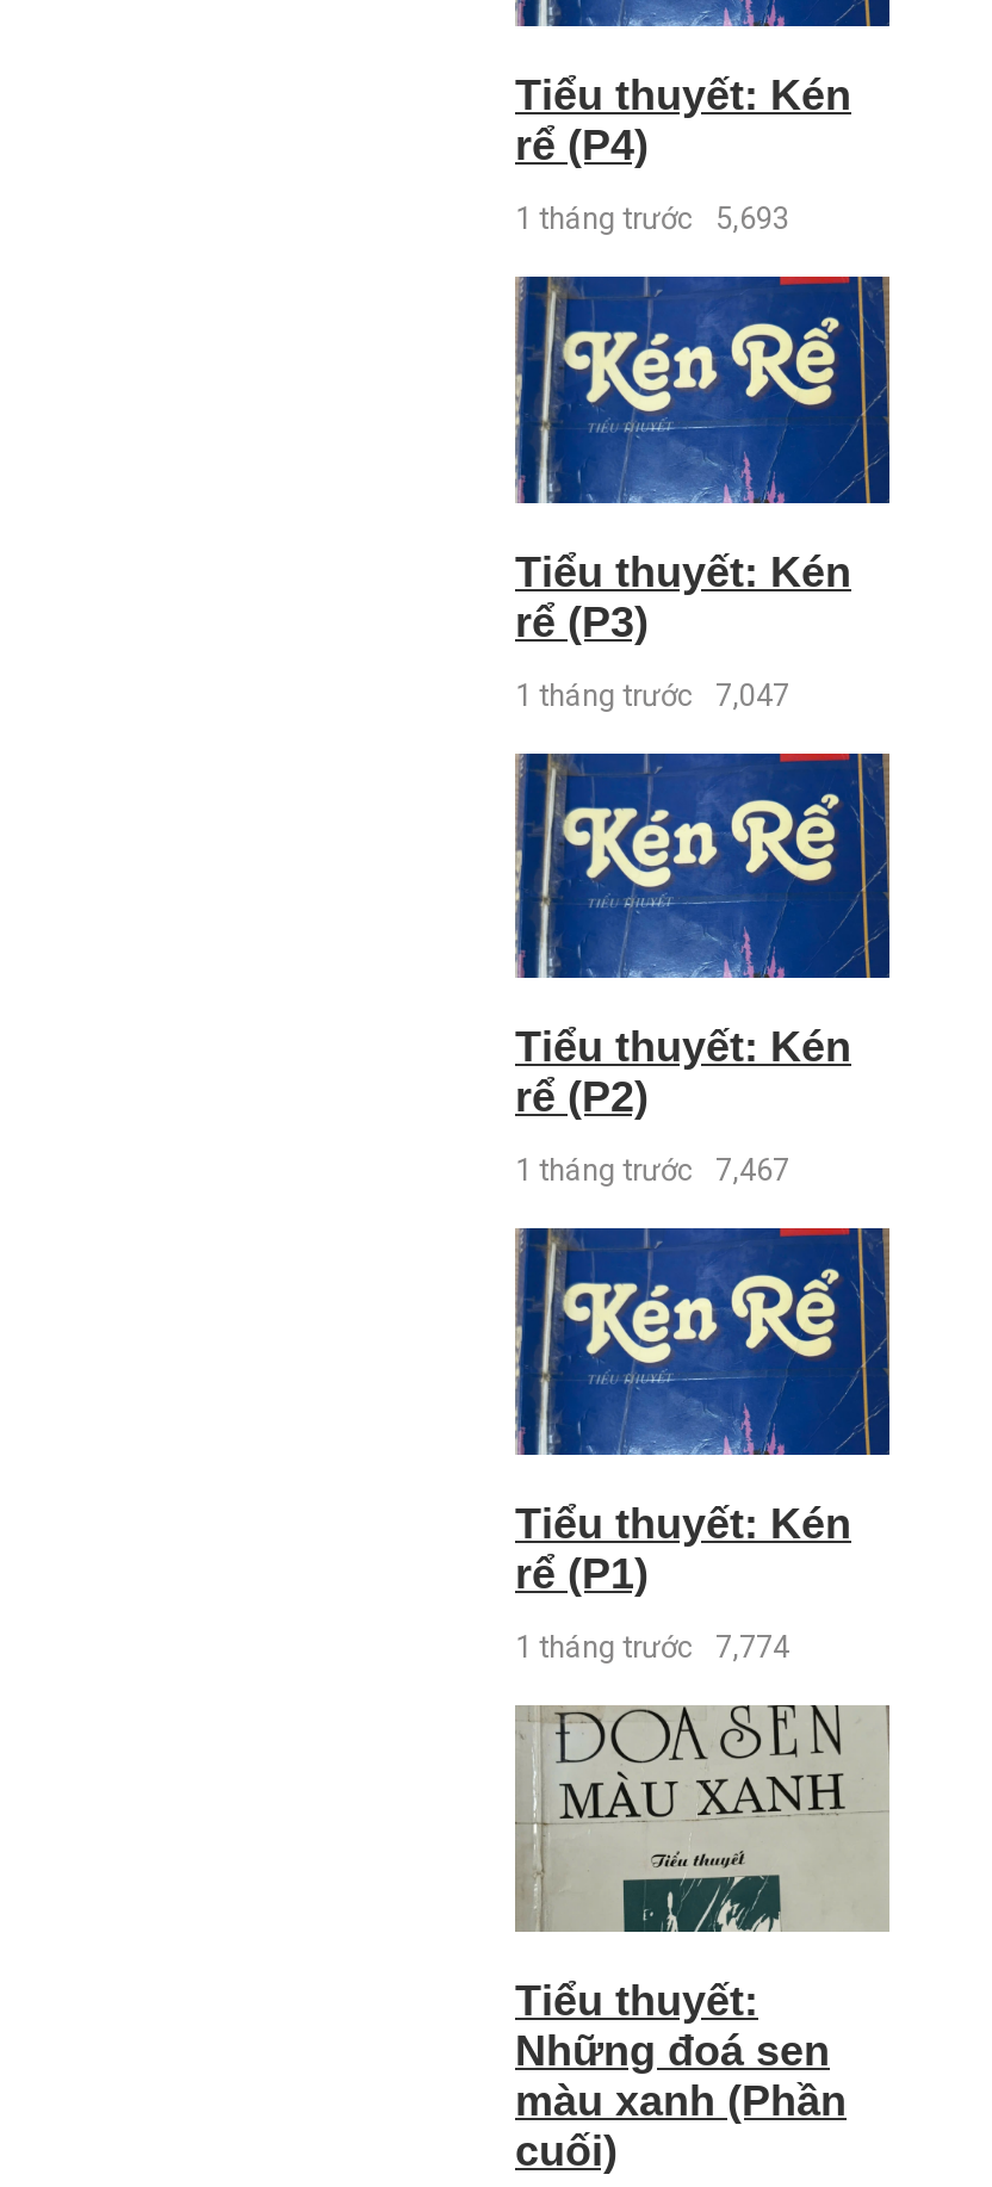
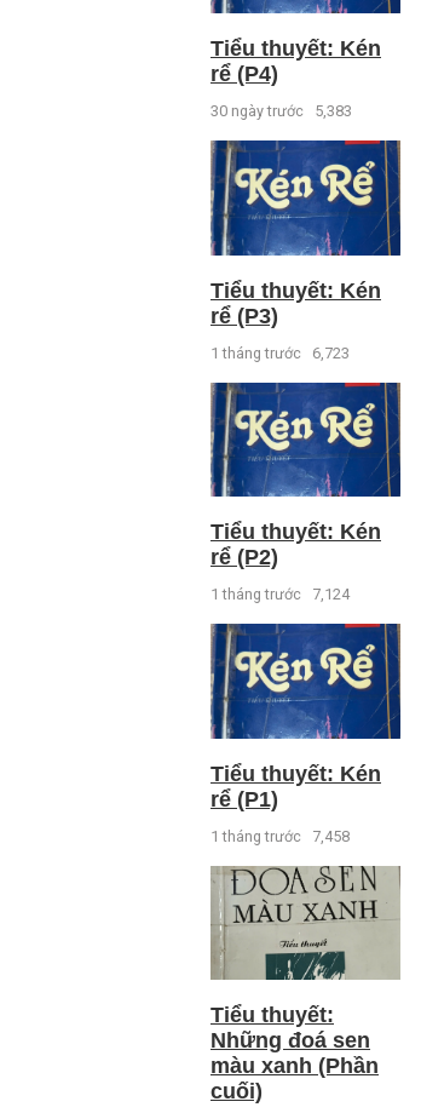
- 1 tháng trước 5,693
+ 30 ngày trước 5,383

- 1 tháng trước 7,047
+ 1 tháng trước 6,723

- 1 tháng trước 7,467
+ 1 tháng trước 7,124

- 1 tháng trước 7,774
+ 1 tháng trước 7,458
